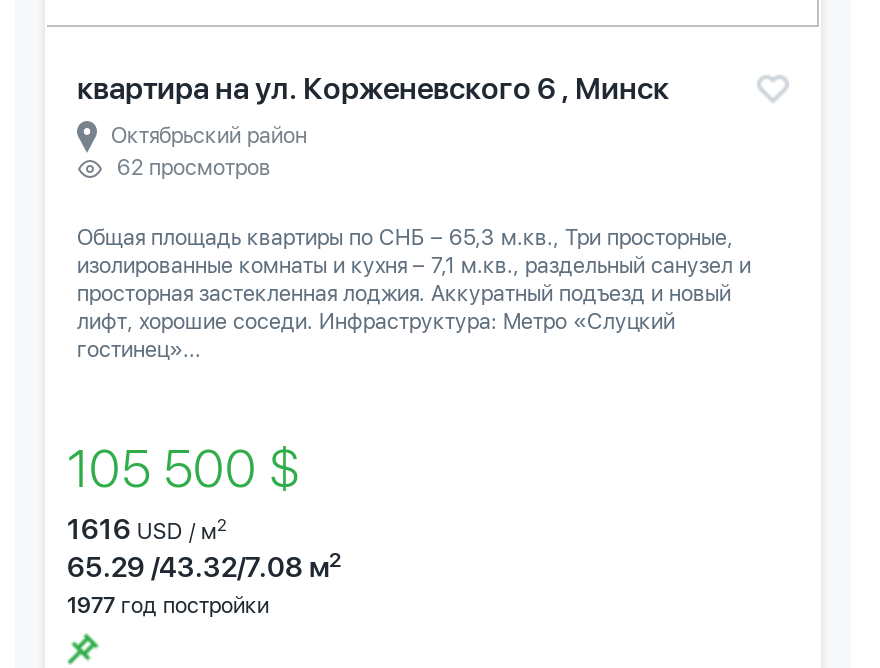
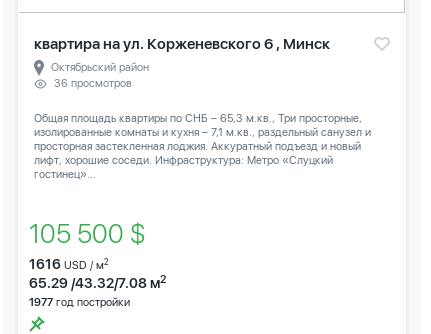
- 62 просмотров
+ 36 просмотров
